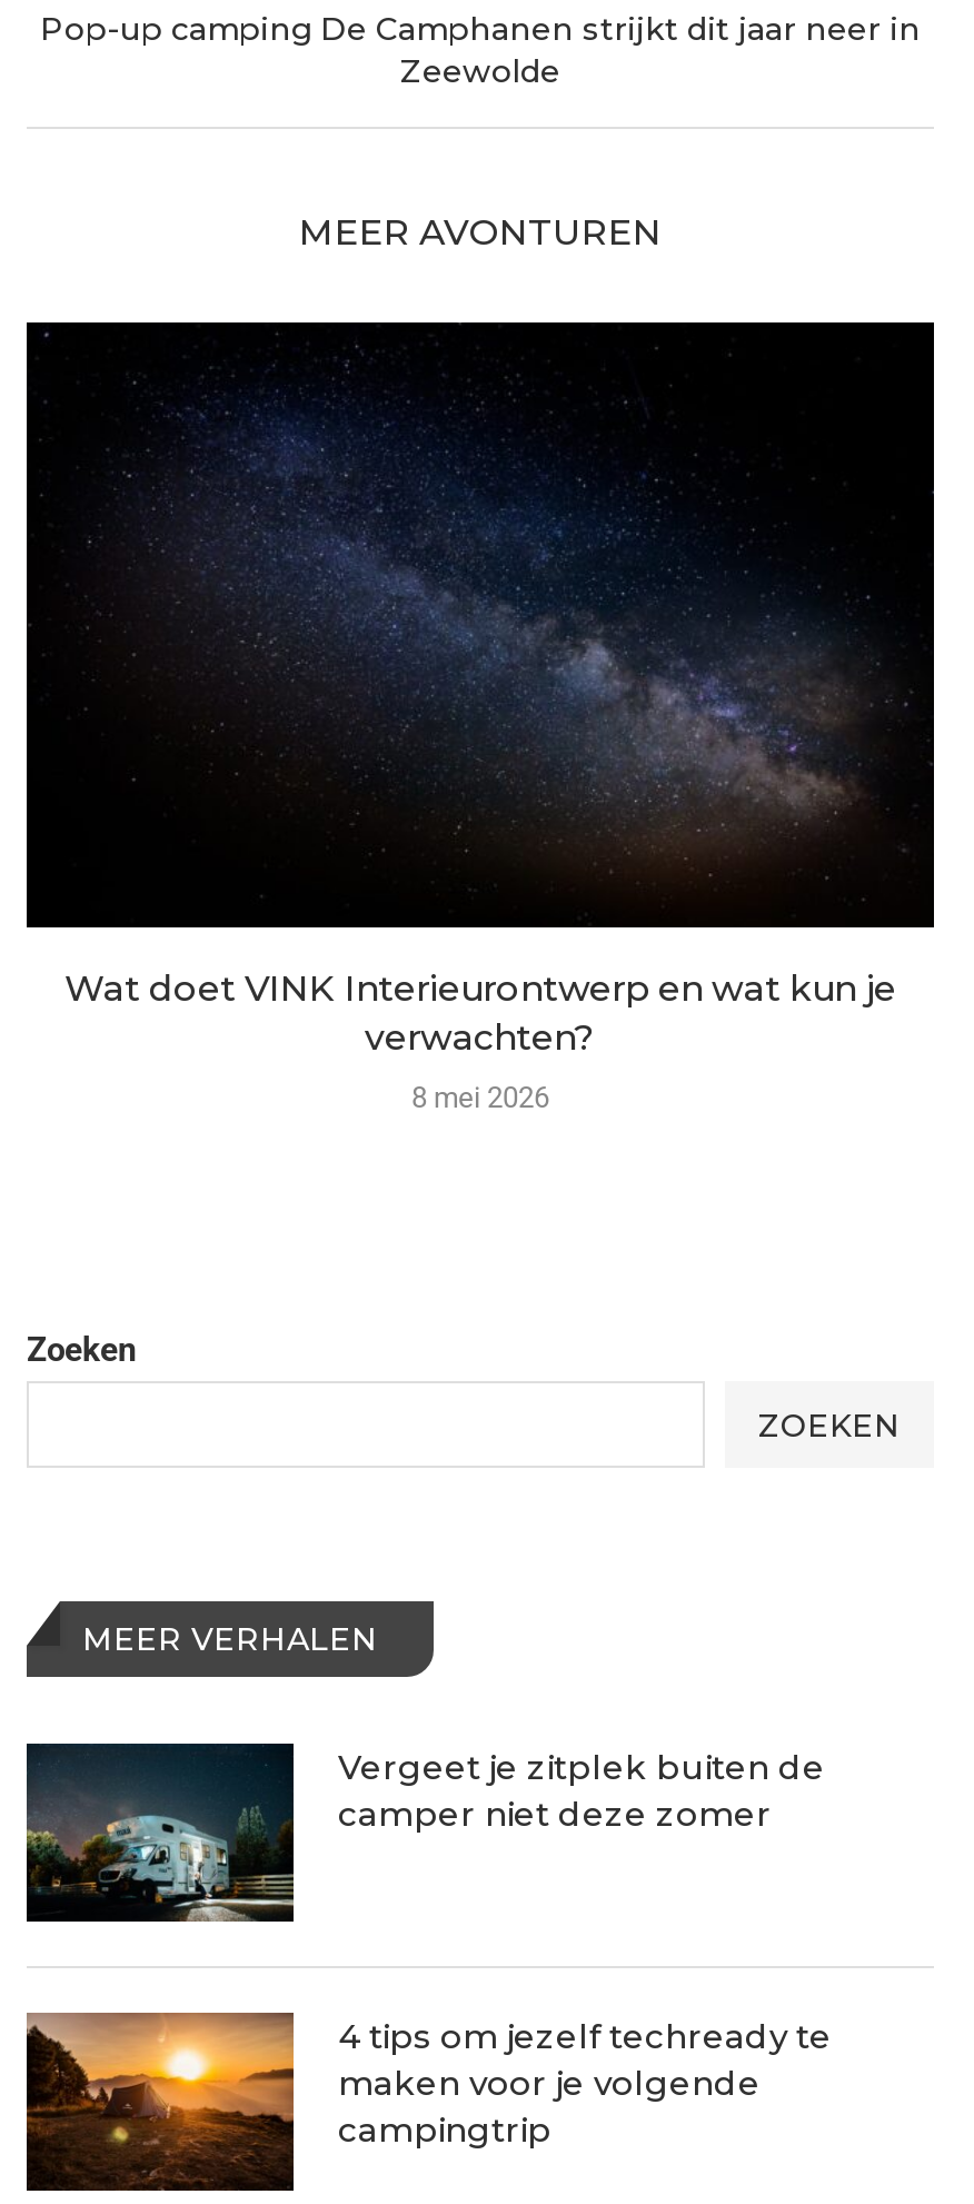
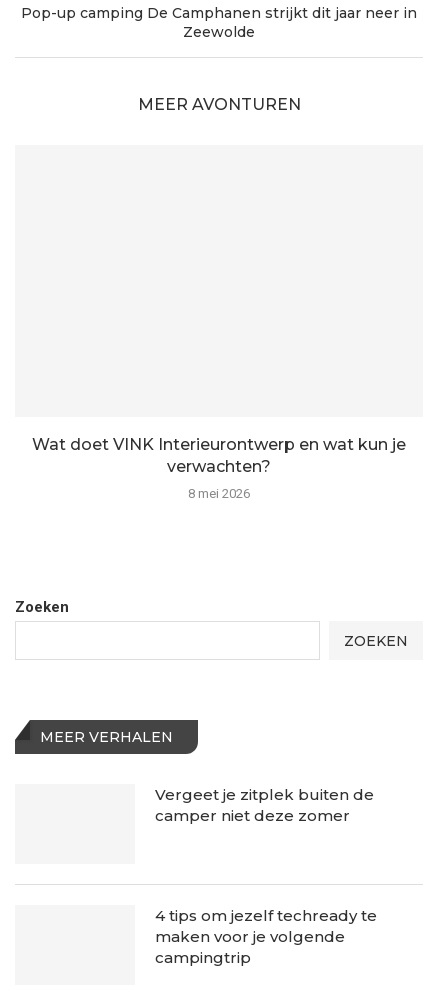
- [image]

- [image]

- [image]
